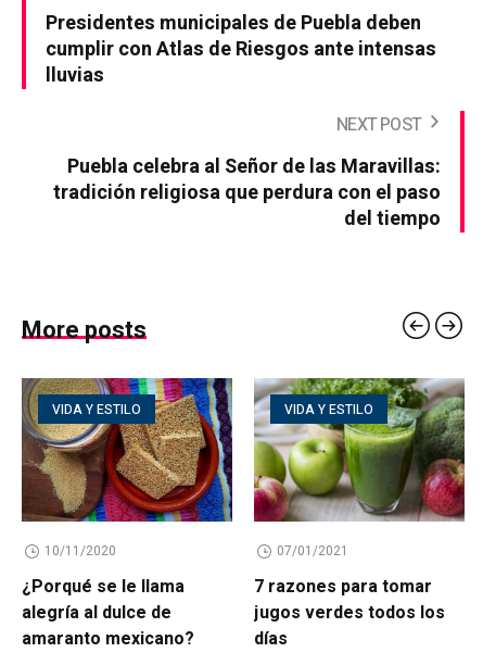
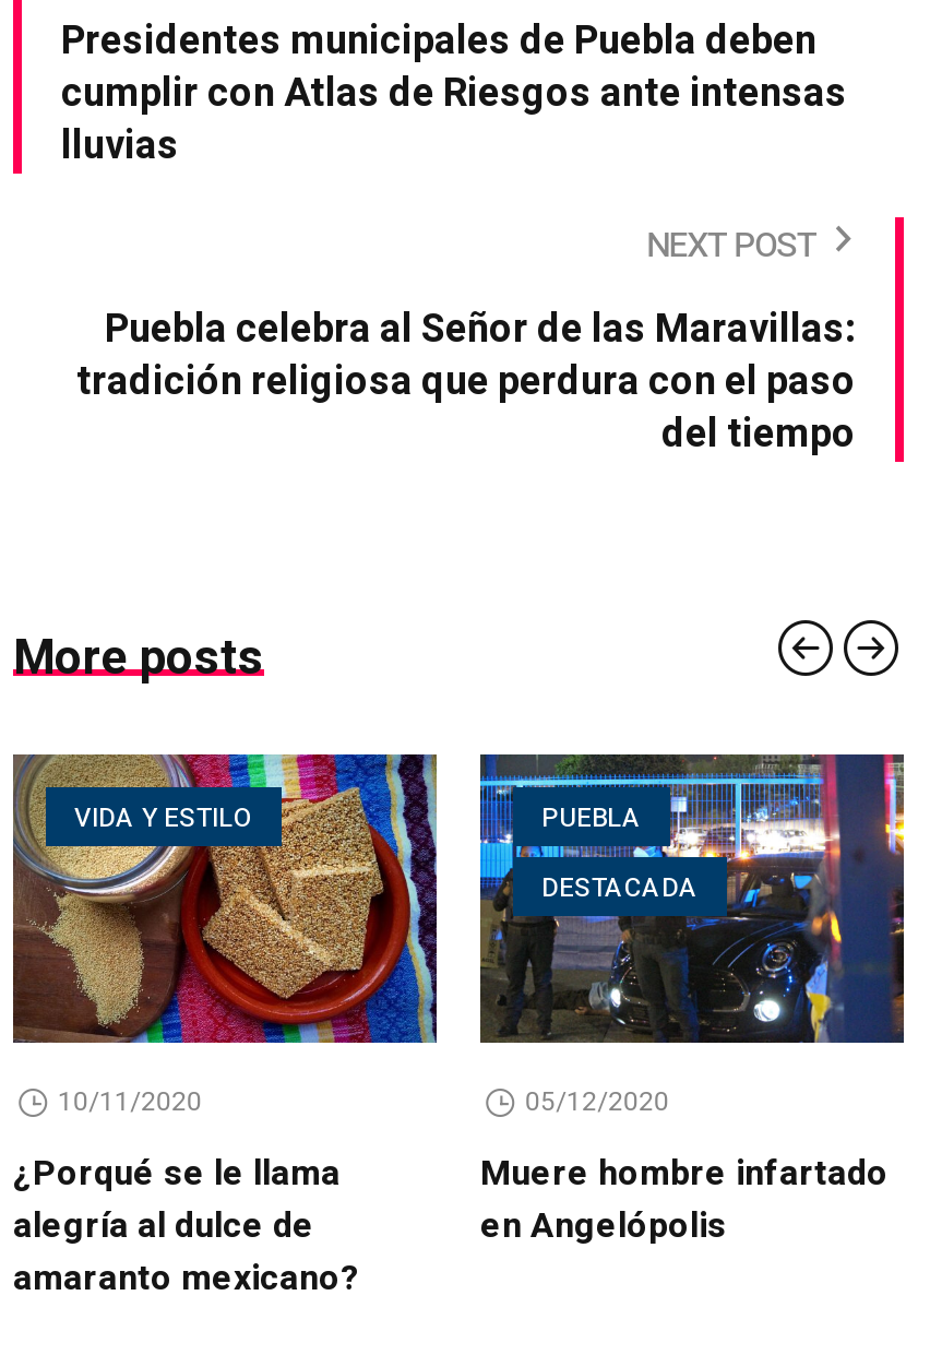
- [image]
- VIDA Y ESTILO
+ [image]
+ PUEBLA
+ DESTACADA

- 07/01/2021
- 7 razones para tomar
- jugos verdes todos los
- días
+ 05/12/2020
+ Muere hombre infartado
+ en Angelópolis
